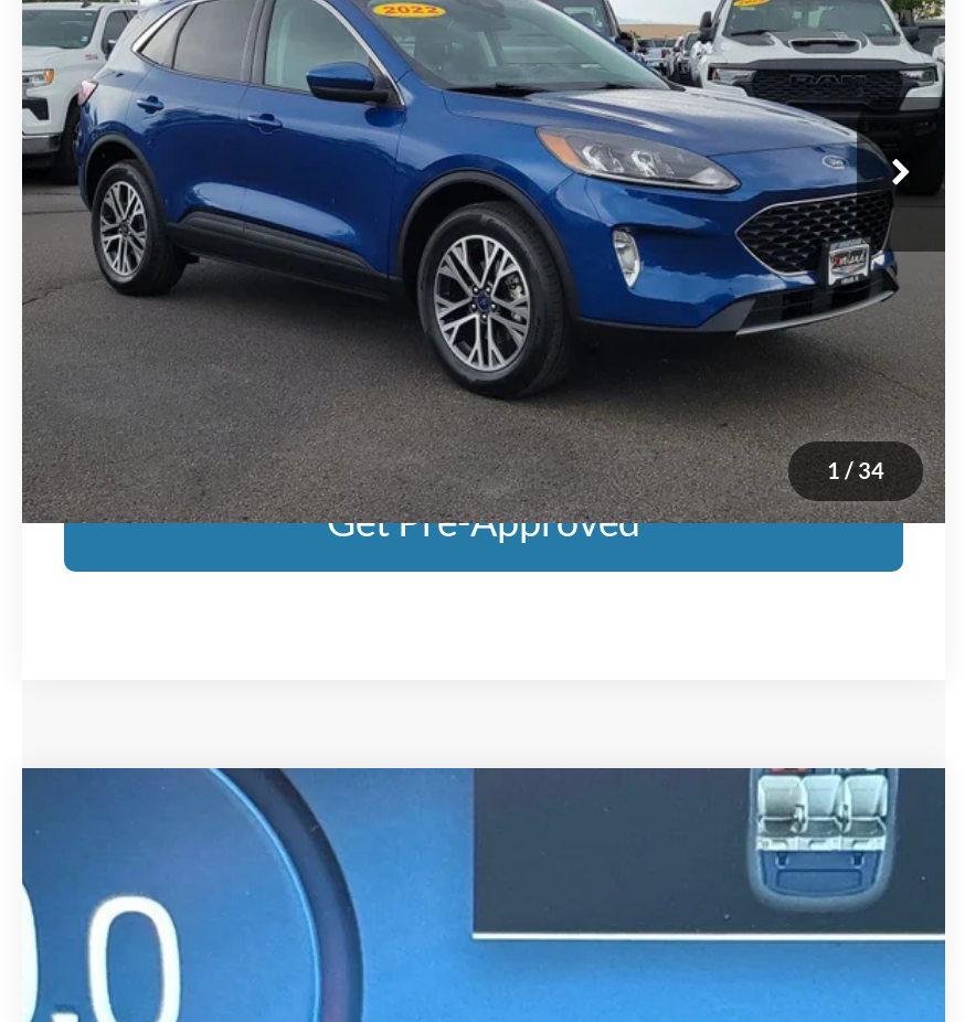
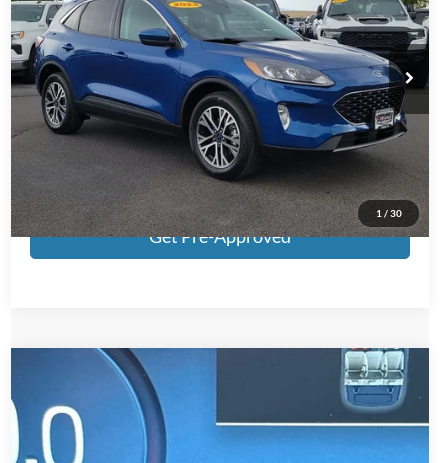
- 1 / 34
+ 1 / 30
